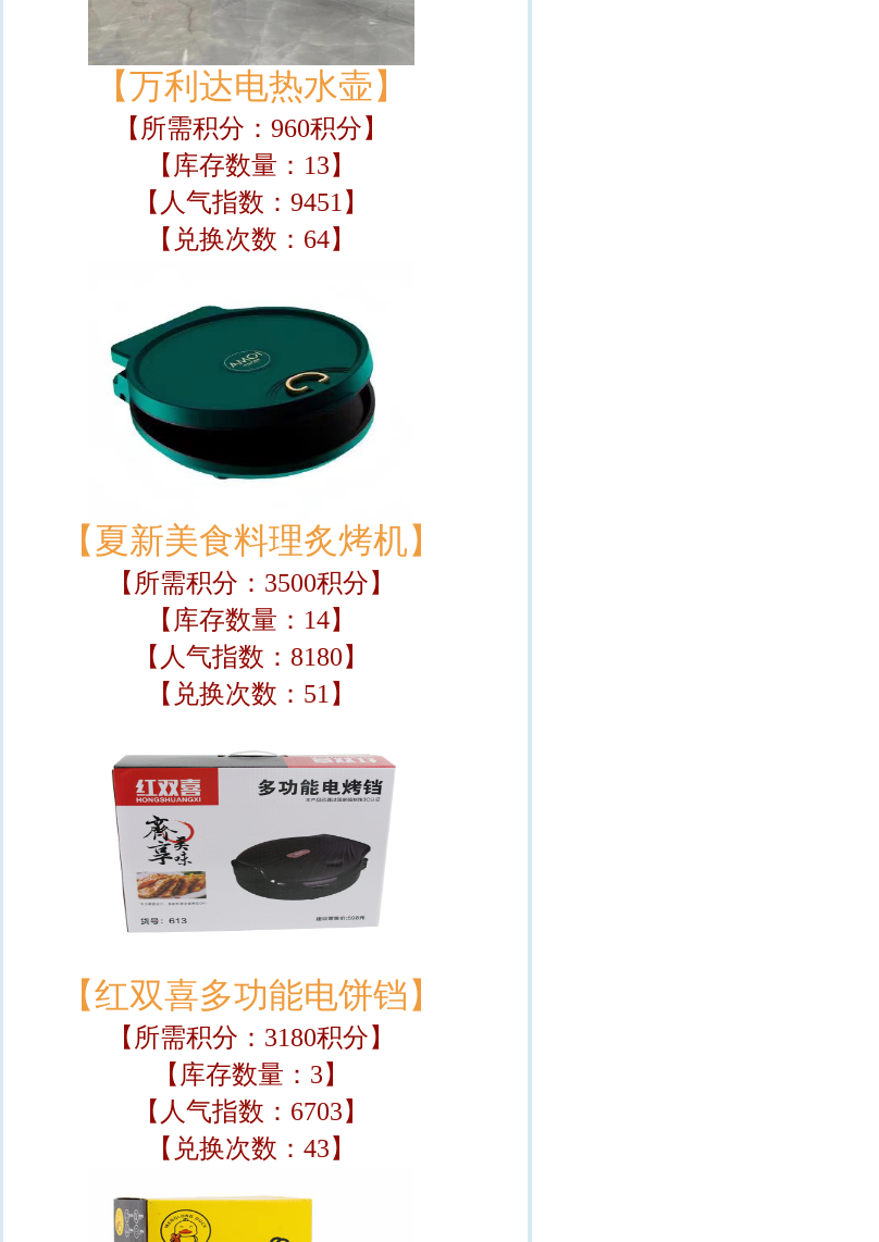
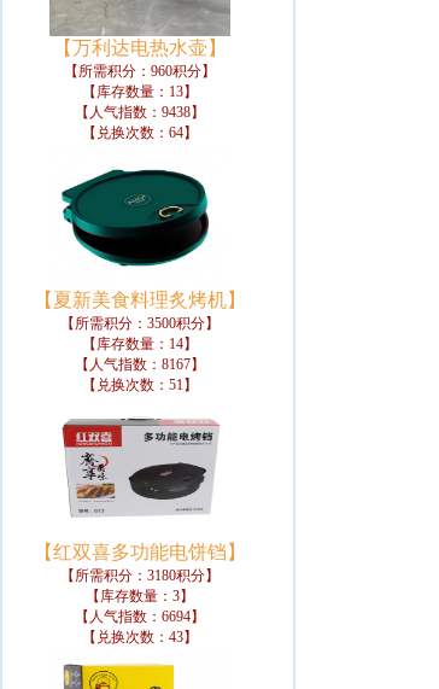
- 【人气指数：9451】
+ 【人气指数：9438】

- 【人气指数：8180】
+ 【人气指数：8167】

- 【人气指数：6703】
+ 【人气指数：6694】
